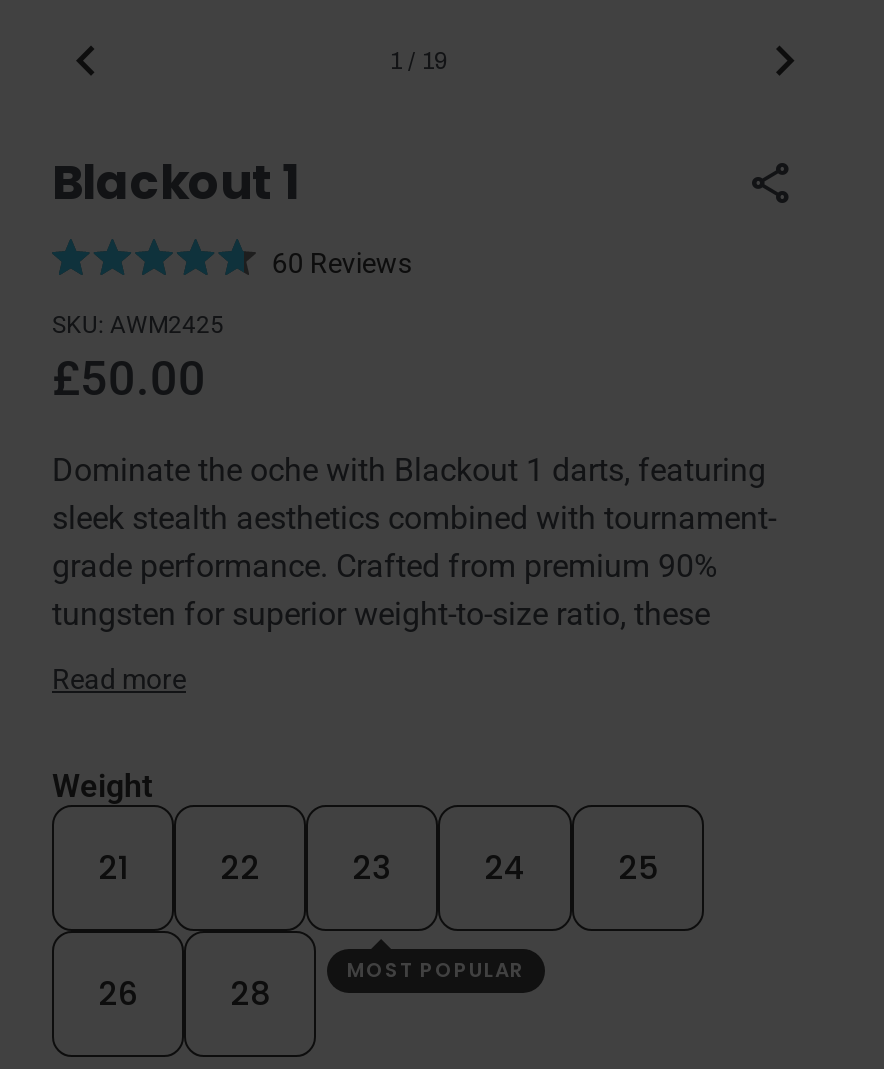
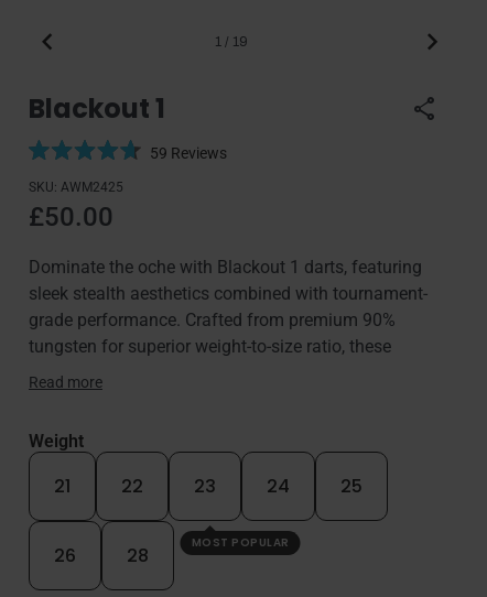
- 60 Reviews C
+ 59 Reviews C
